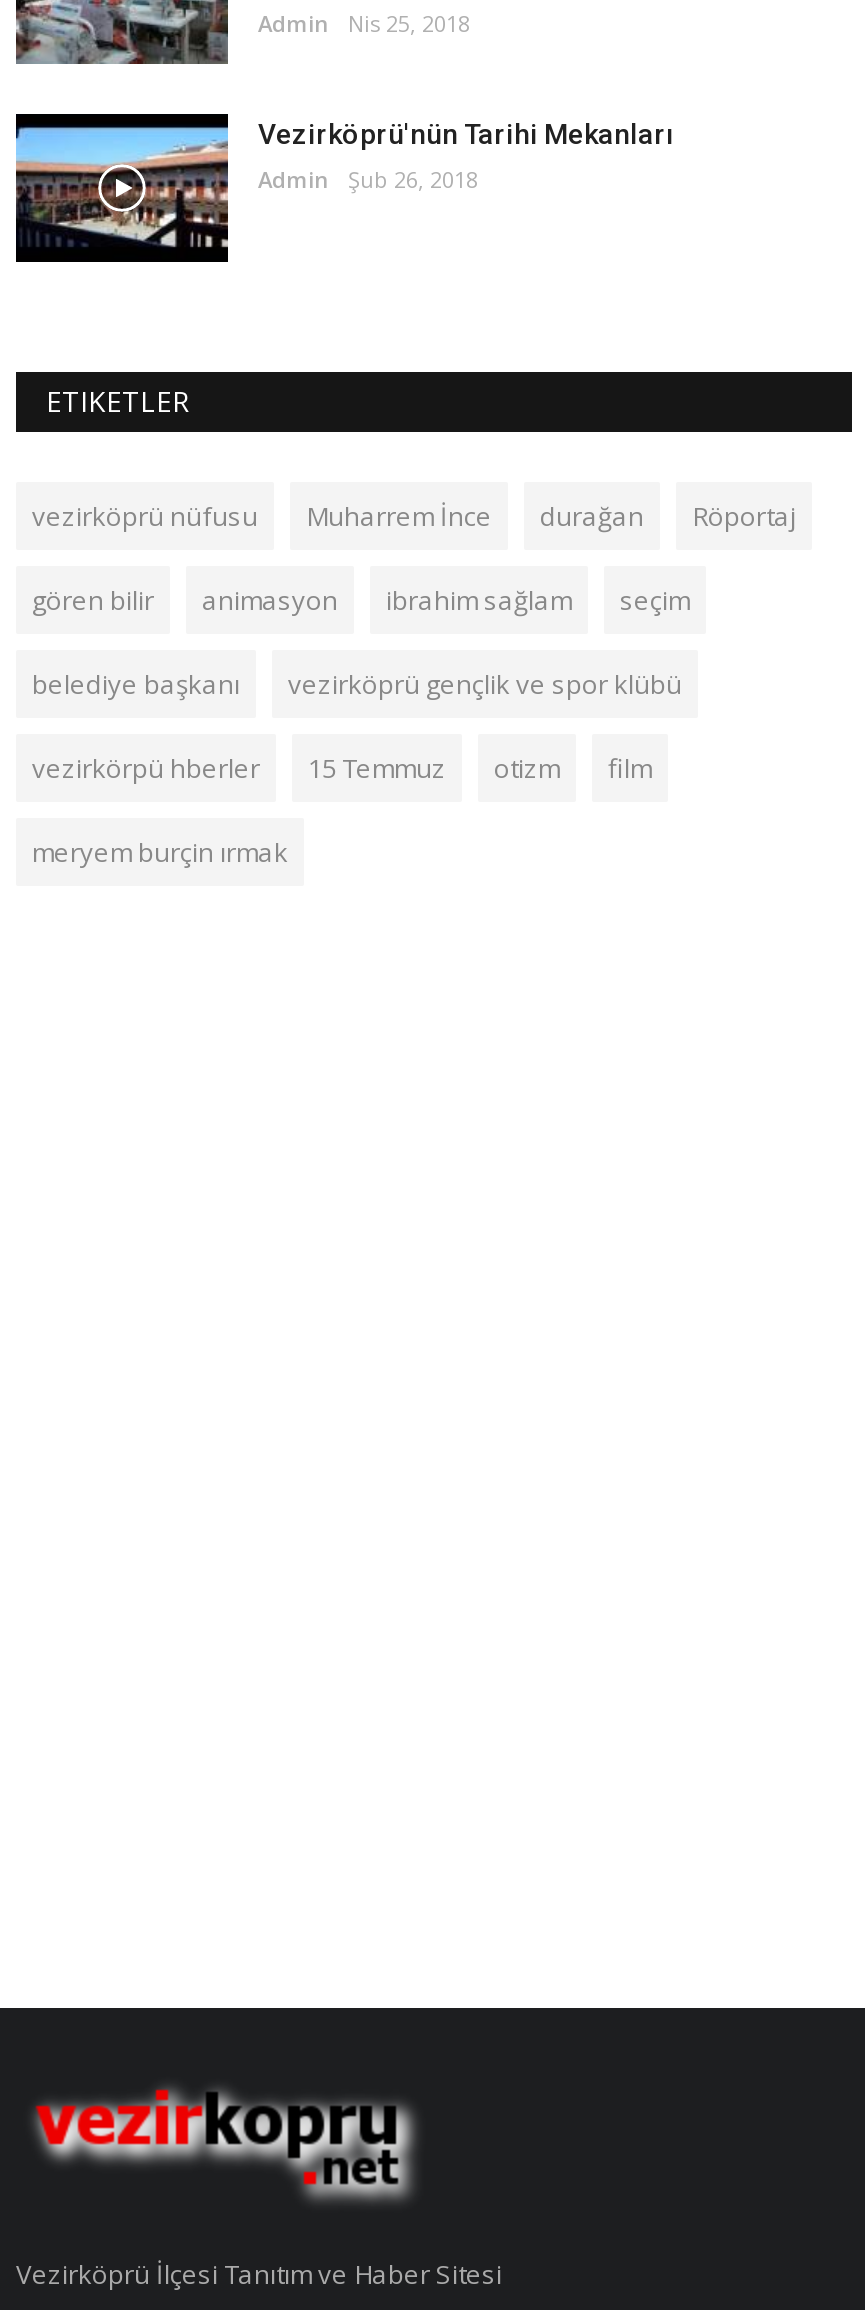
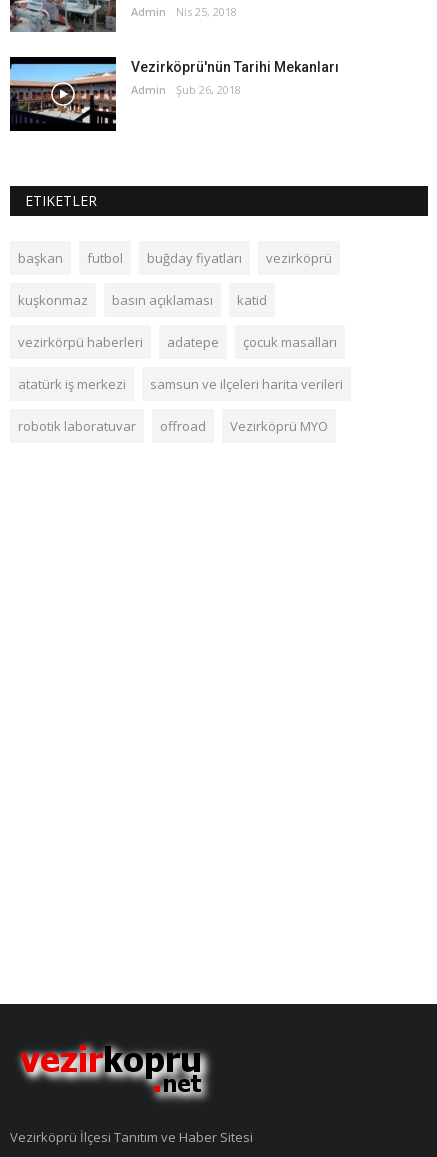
- vezirköprü nüfusu
- Muharrem İnce
- durağan
- Röportaj
+ başkan
+ futbol
+ buğday fiyatları
+ vezirköprü

- gören bilir
- animasyon
- ibrahim sağlam
- seçim
+ kuşkonmaz
+ basın açıklaması
+ katid

- belediye başkanı
- vezirköprü gençlik ve spor klübü
+ vezirkörpü haberleri
+ adatepe
+ çocuk masalları

- vezirkörpü hberler
- 15 Temmuz
- otizm
- film
+ atatürk iş merkezi
+ samsun ve ilçeleri harita verileri

- meryem burçin ırmak
+ robotik laboratuvar
+ offroad
+ Vezirköprü MYO
